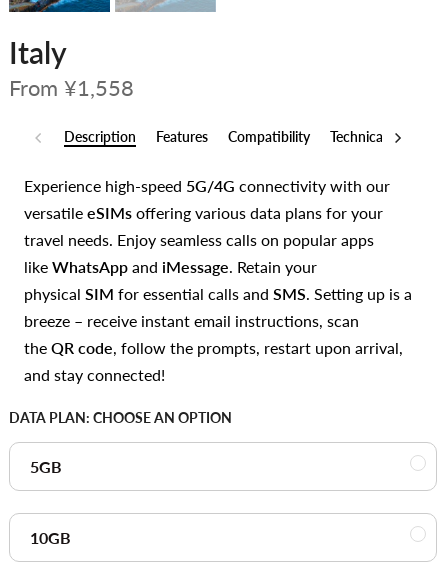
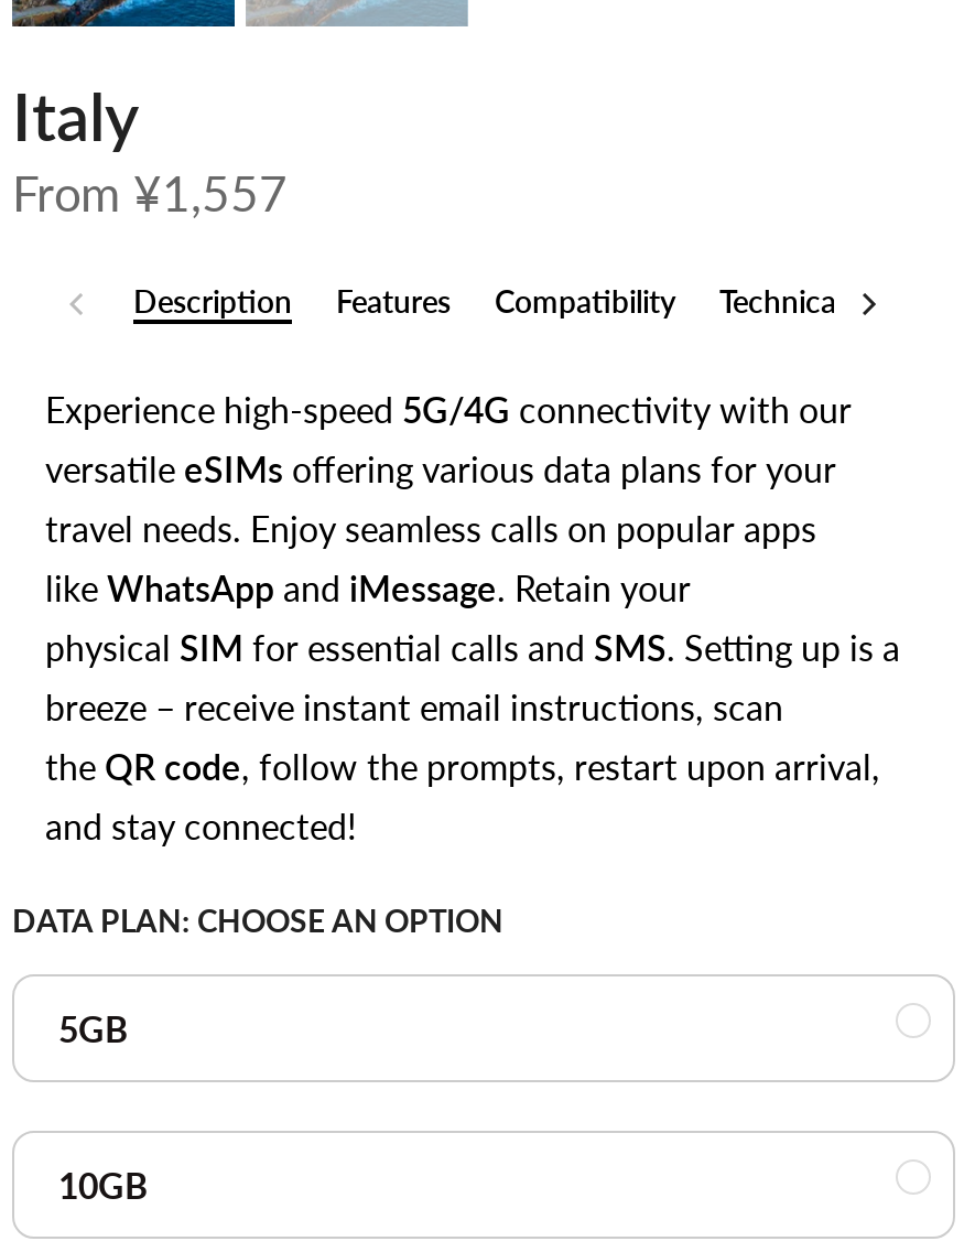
- From ¥1,558
+ From ¥1,557
